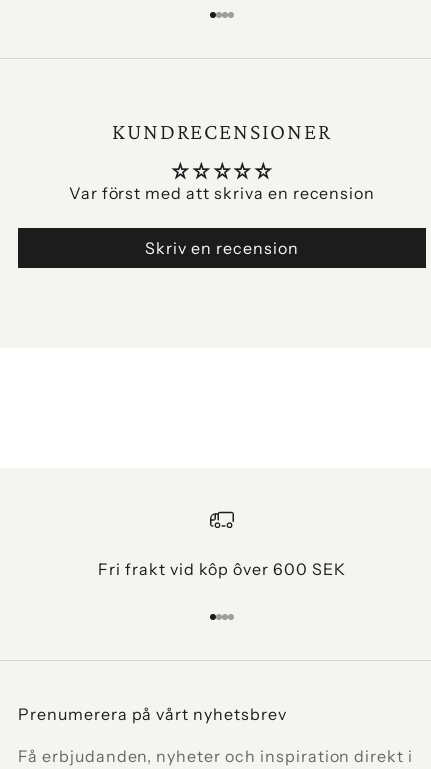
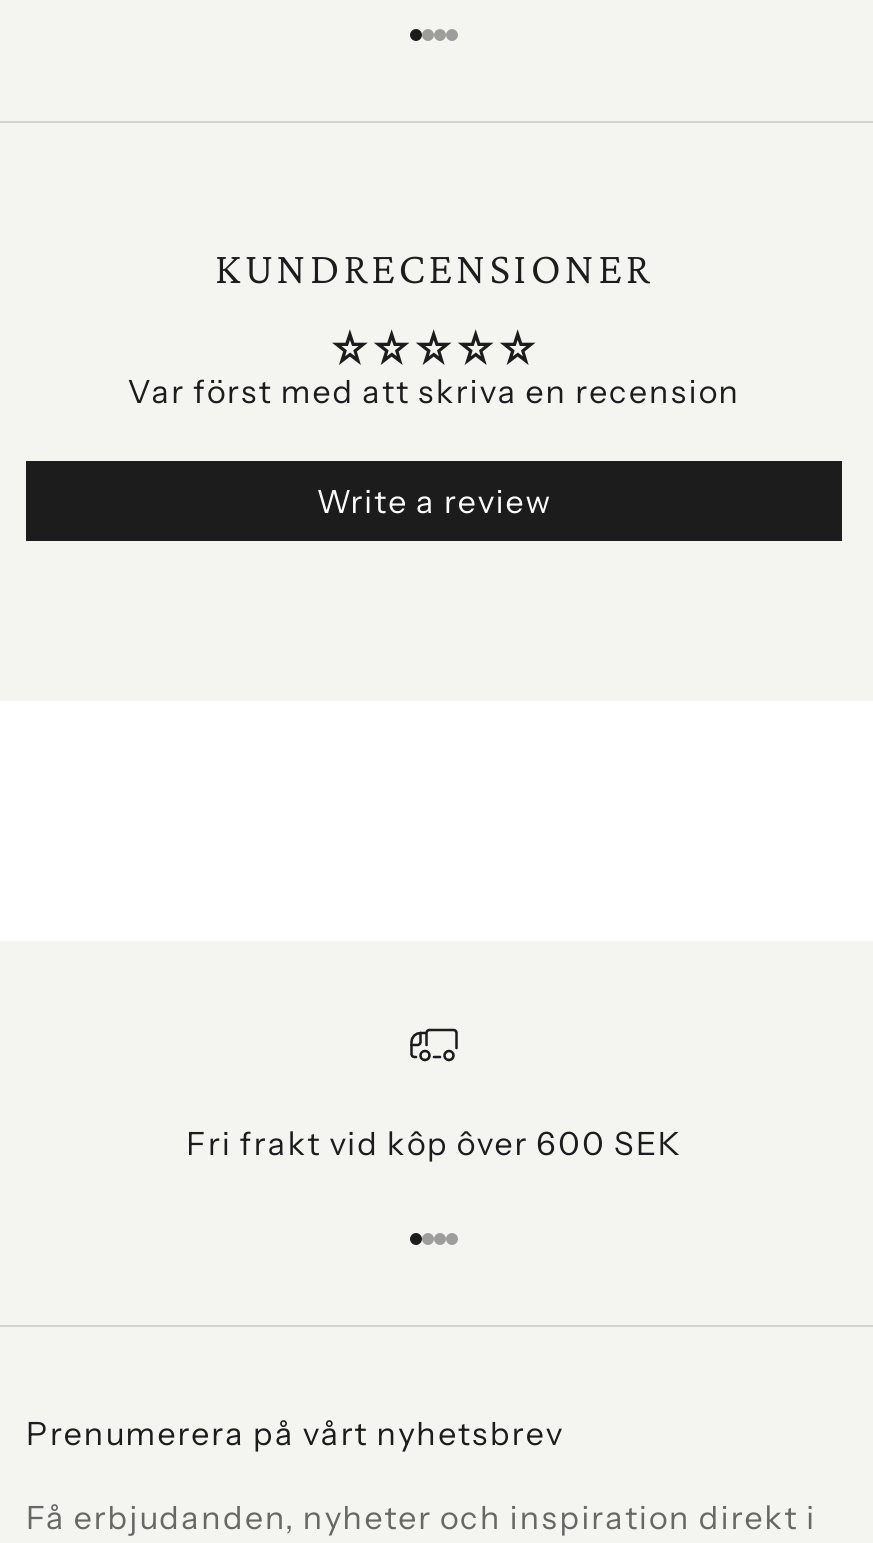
- Skriv en recension
+ Write a review
